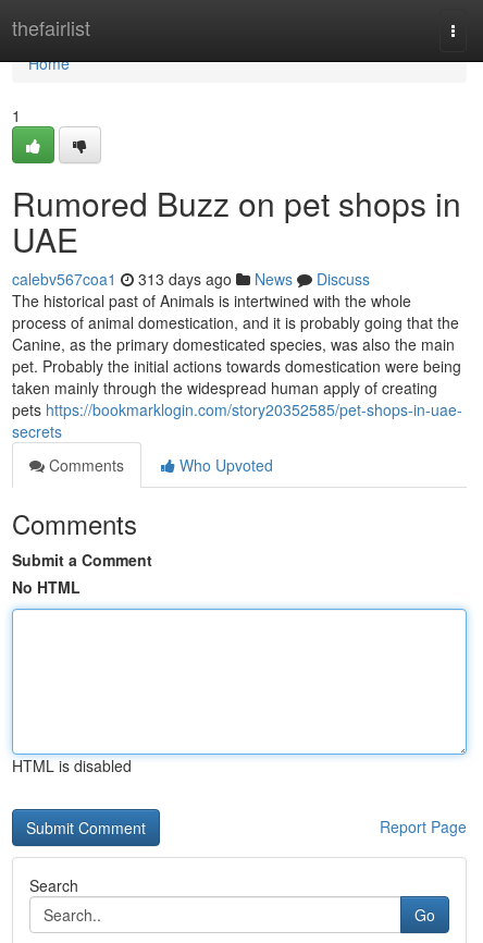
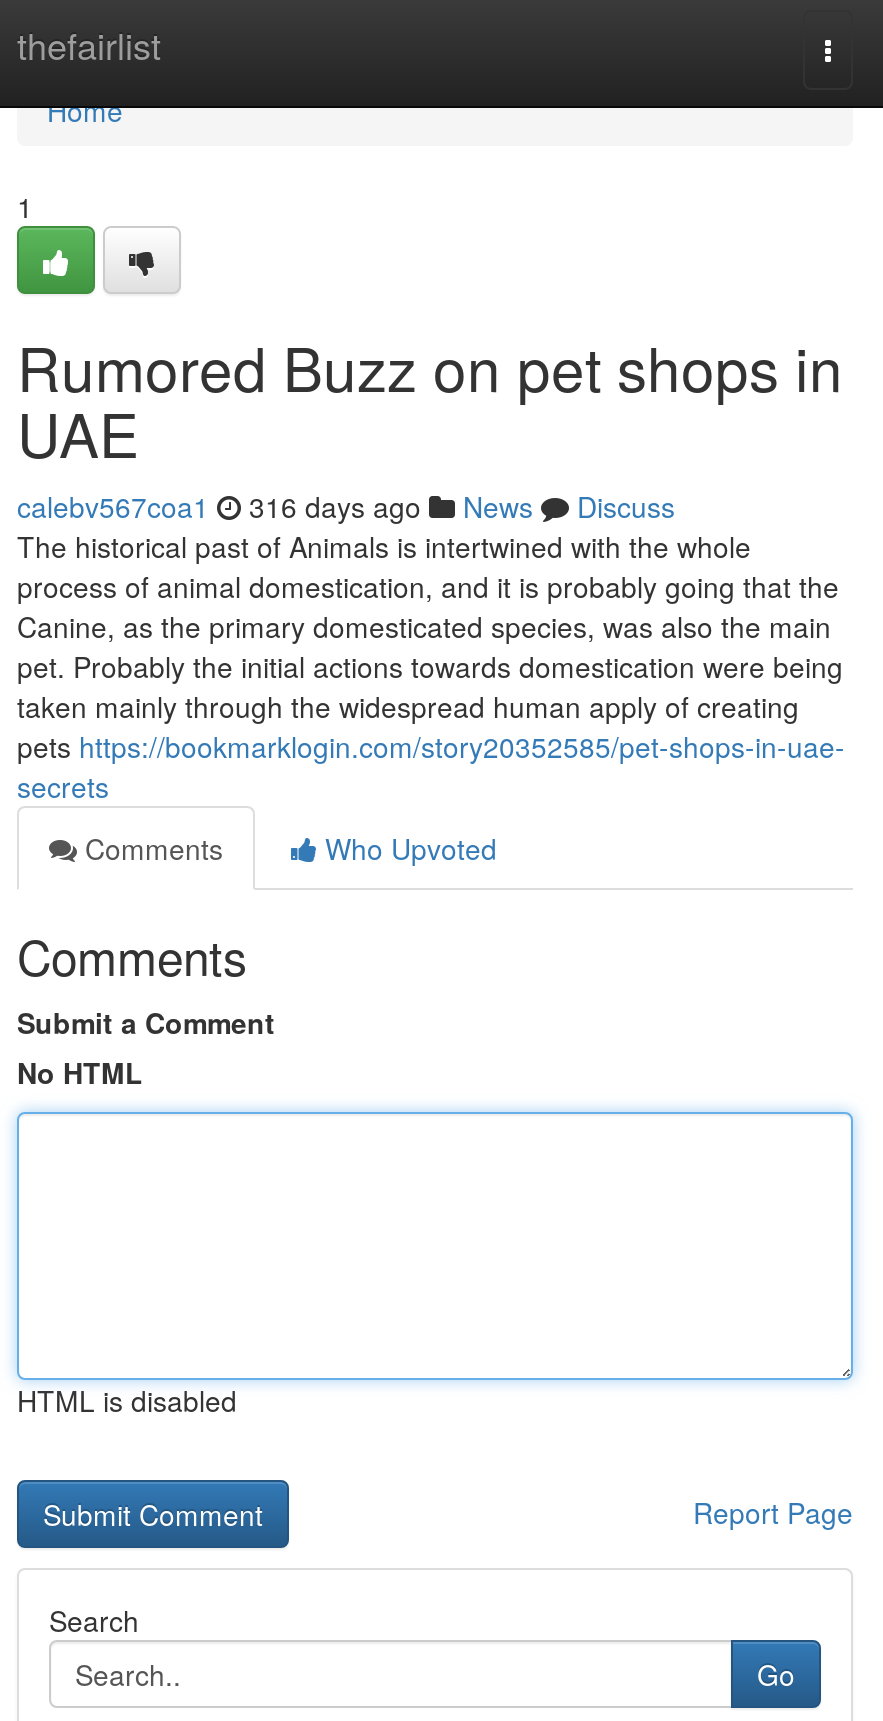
- calebv567coa1 313 days ago News Discuss
+ calebv567coa1 316 days ago News Discuss
